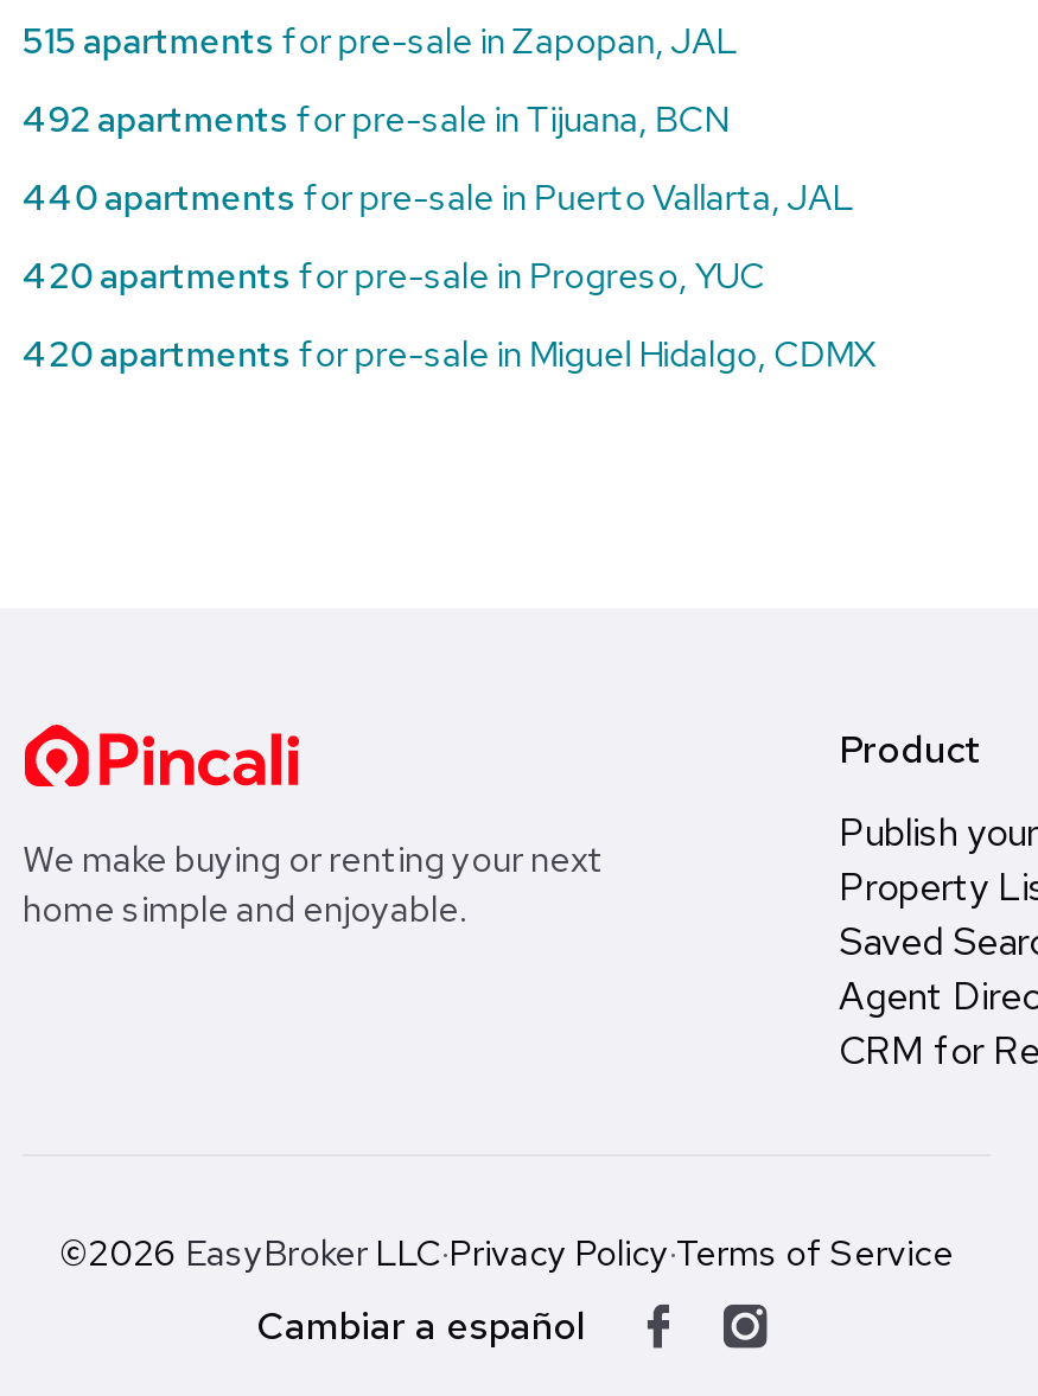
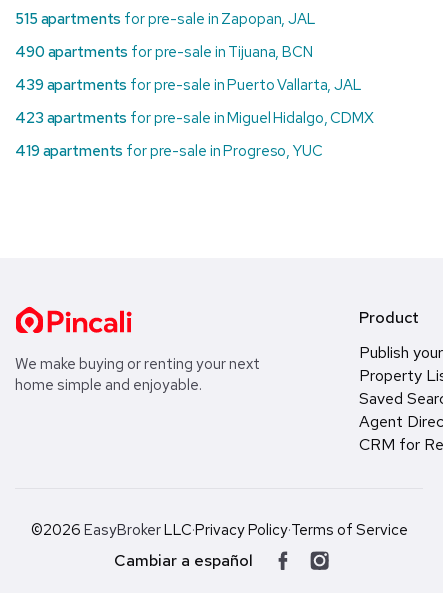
- 492 apartments for pre-sale in Tijuana, BCN
+ 490 apartments for pre-sale in Tijuana, BCN

- 440 apartments for pre-sale in Puerto Vallarta, JAL
+ 439 apartments for pre-sale in Puerto Vallarta, JAL

- 420 apartments for pre-sale in Progreso, YUC
+ 423 apartments for pre-sale in Miguel Hidalgo, CDMX

- 420 apartments for pre-sale in Miguel Hidalgo, CDMX
+ 419 apartments for pre-sale in Progreso, YUC
